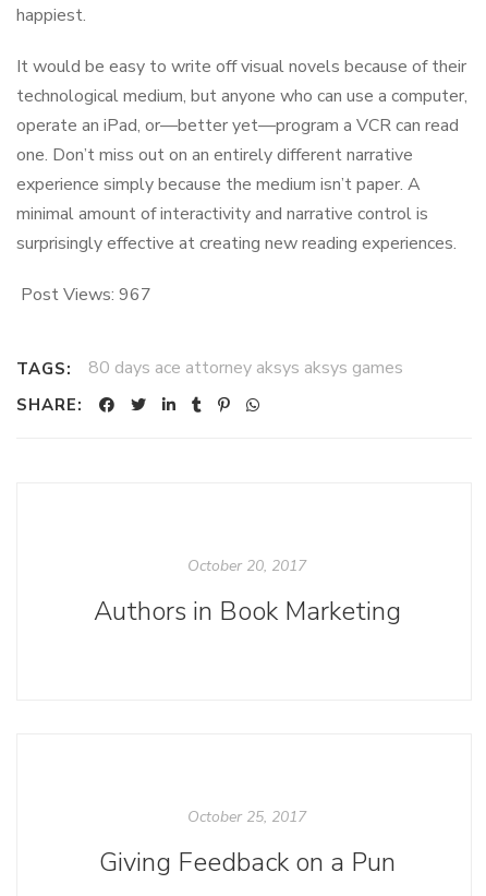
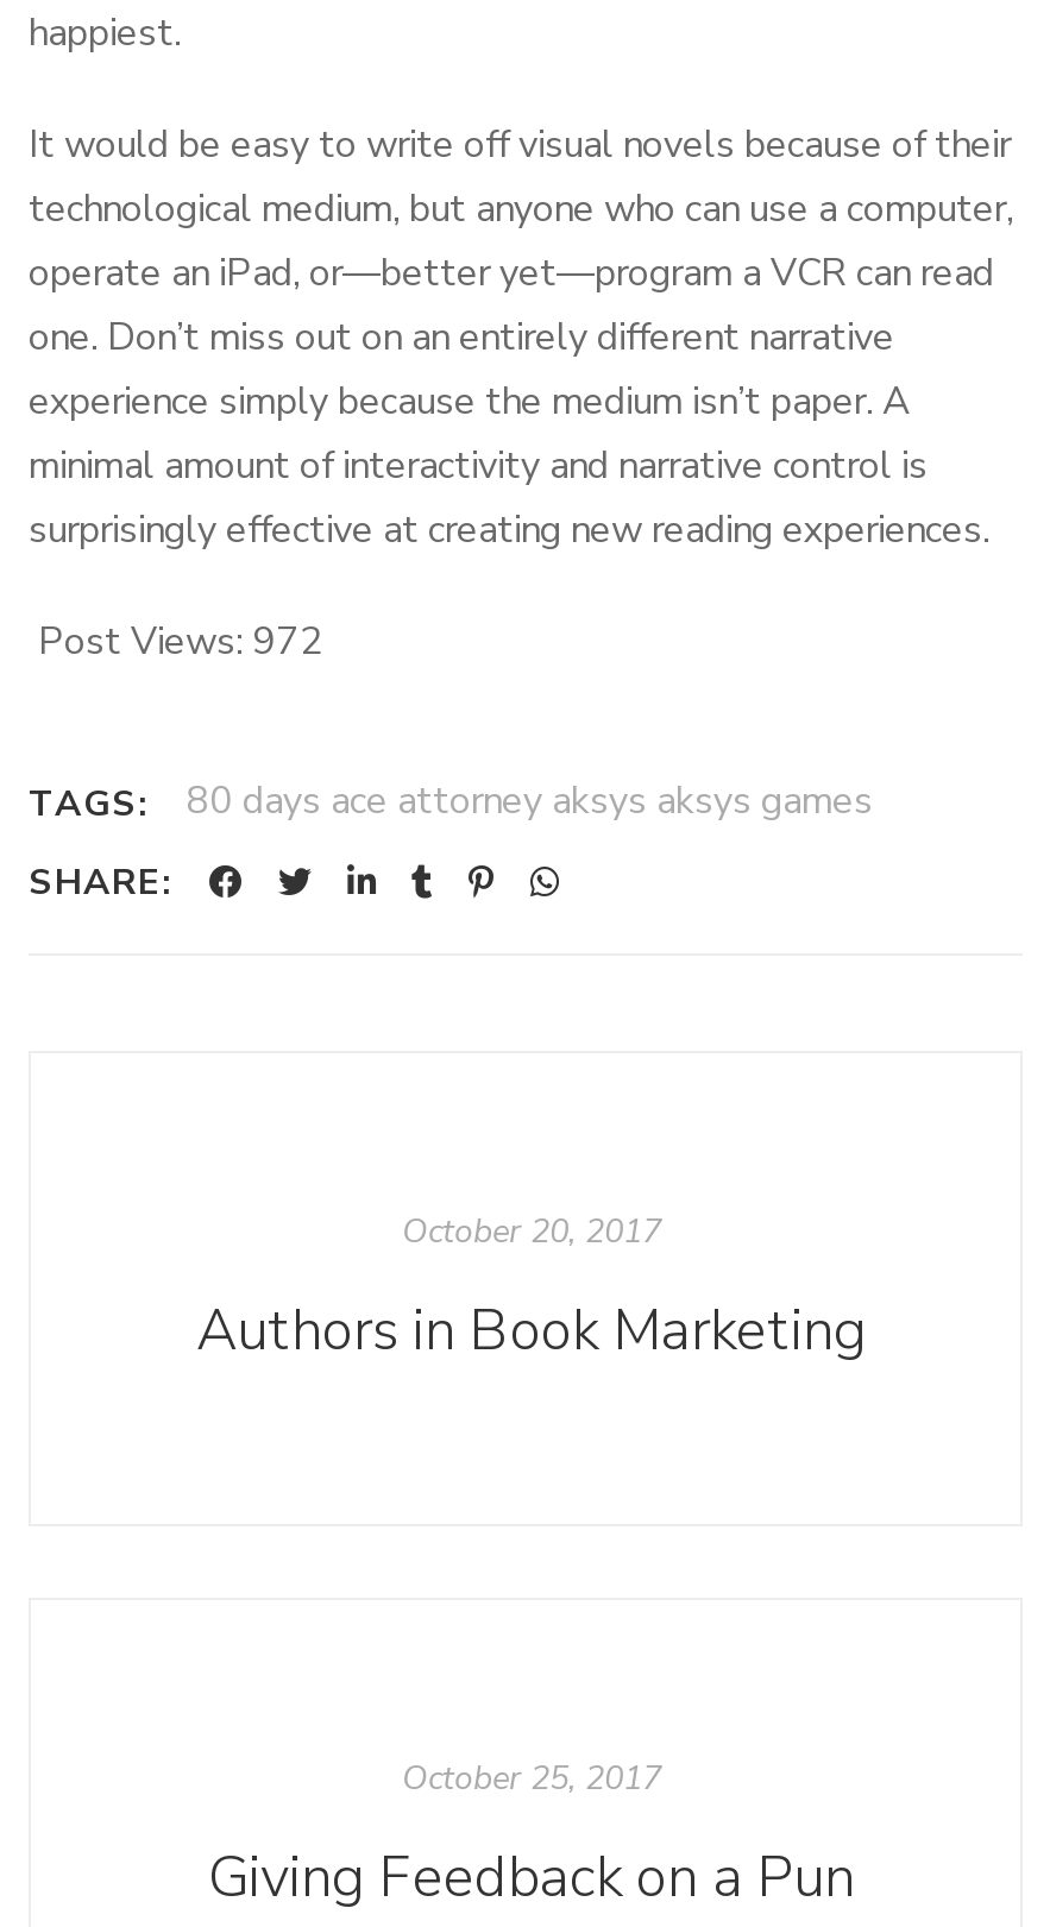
- Post Views: 967
+ Post Views: 972
